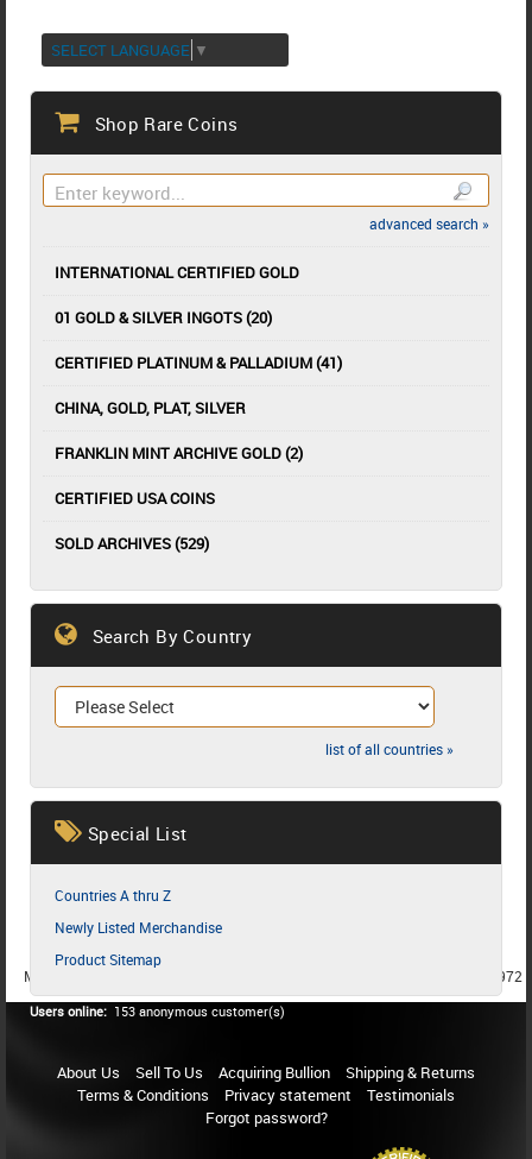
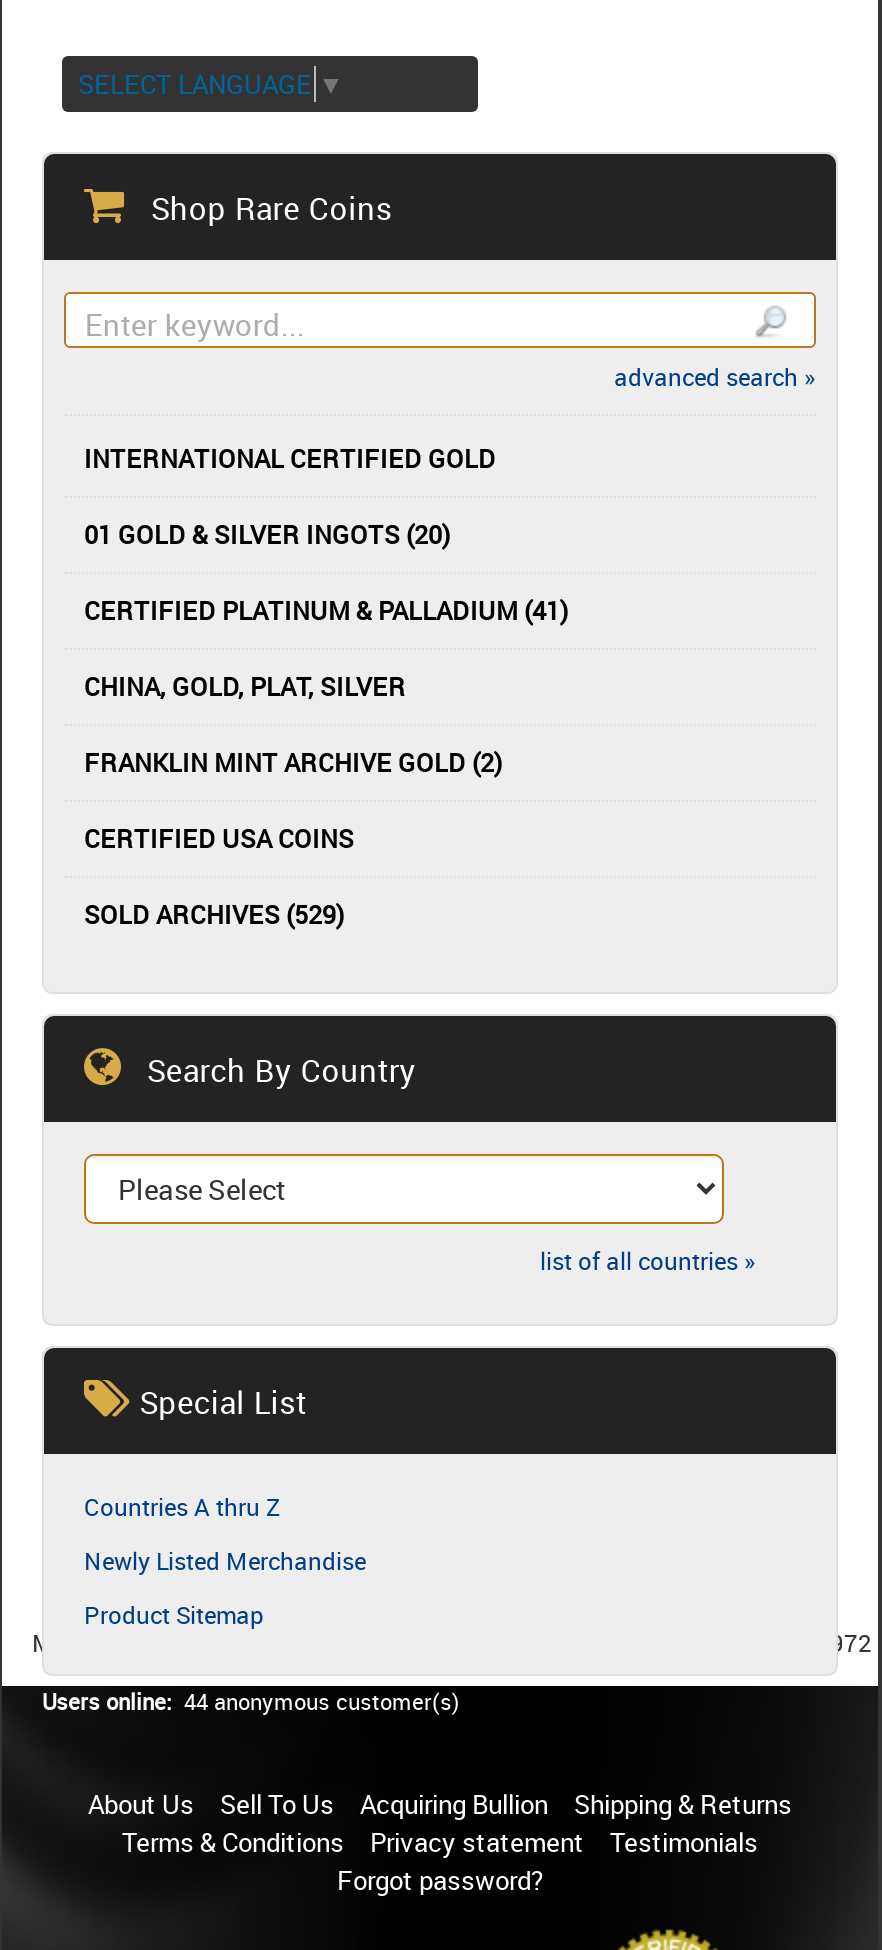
- Users online: 153 anonymous customer(s)
+ Users online: 44 anonymous customer(s)
